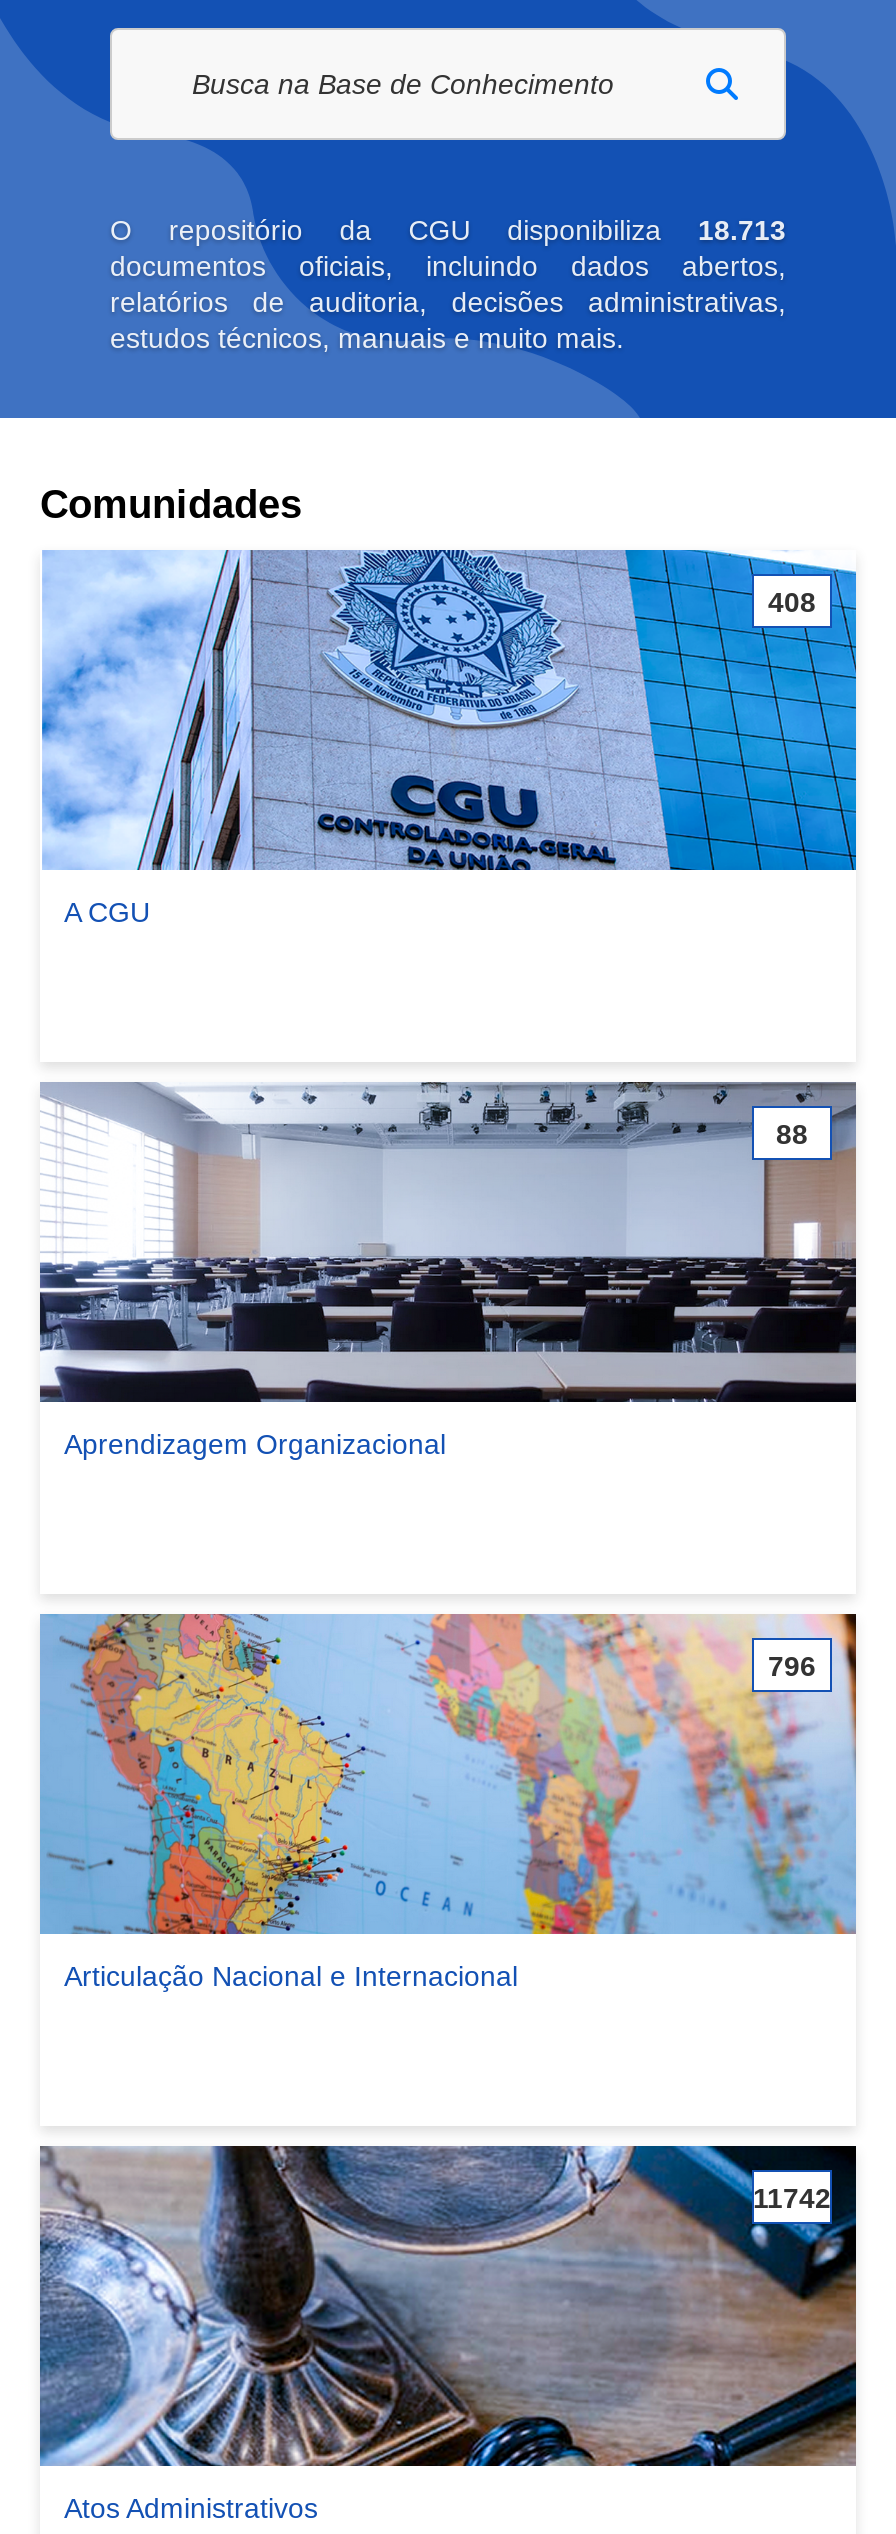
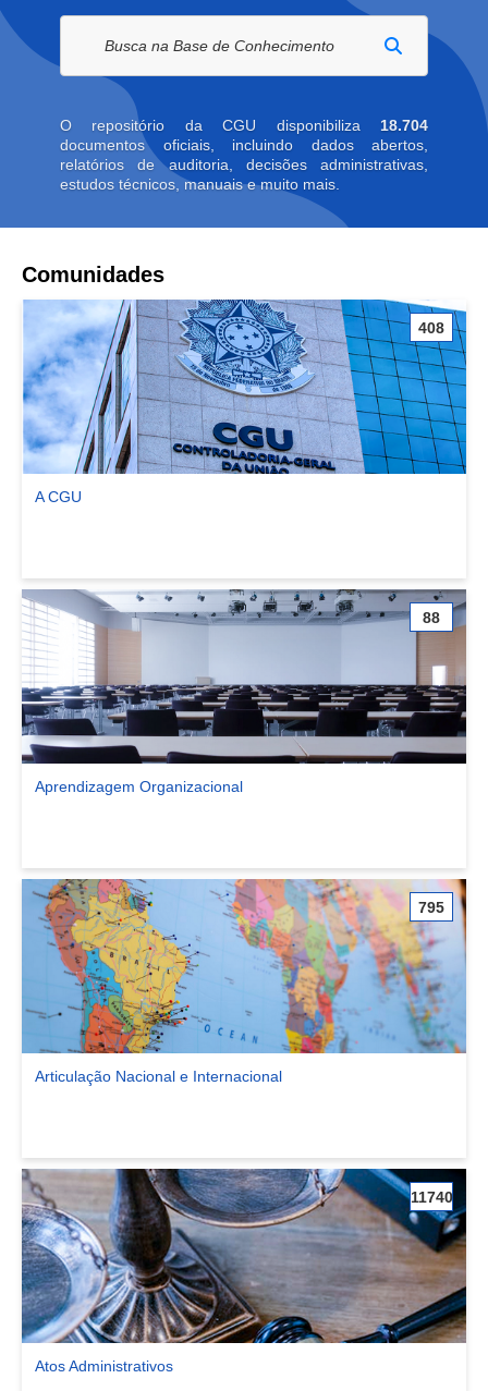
- O repositório da CGU disponibiliza 18.713
+ O repositório da CGU disponibiliza 18.704

- 796
+ 795

- 11742
+ 11740
